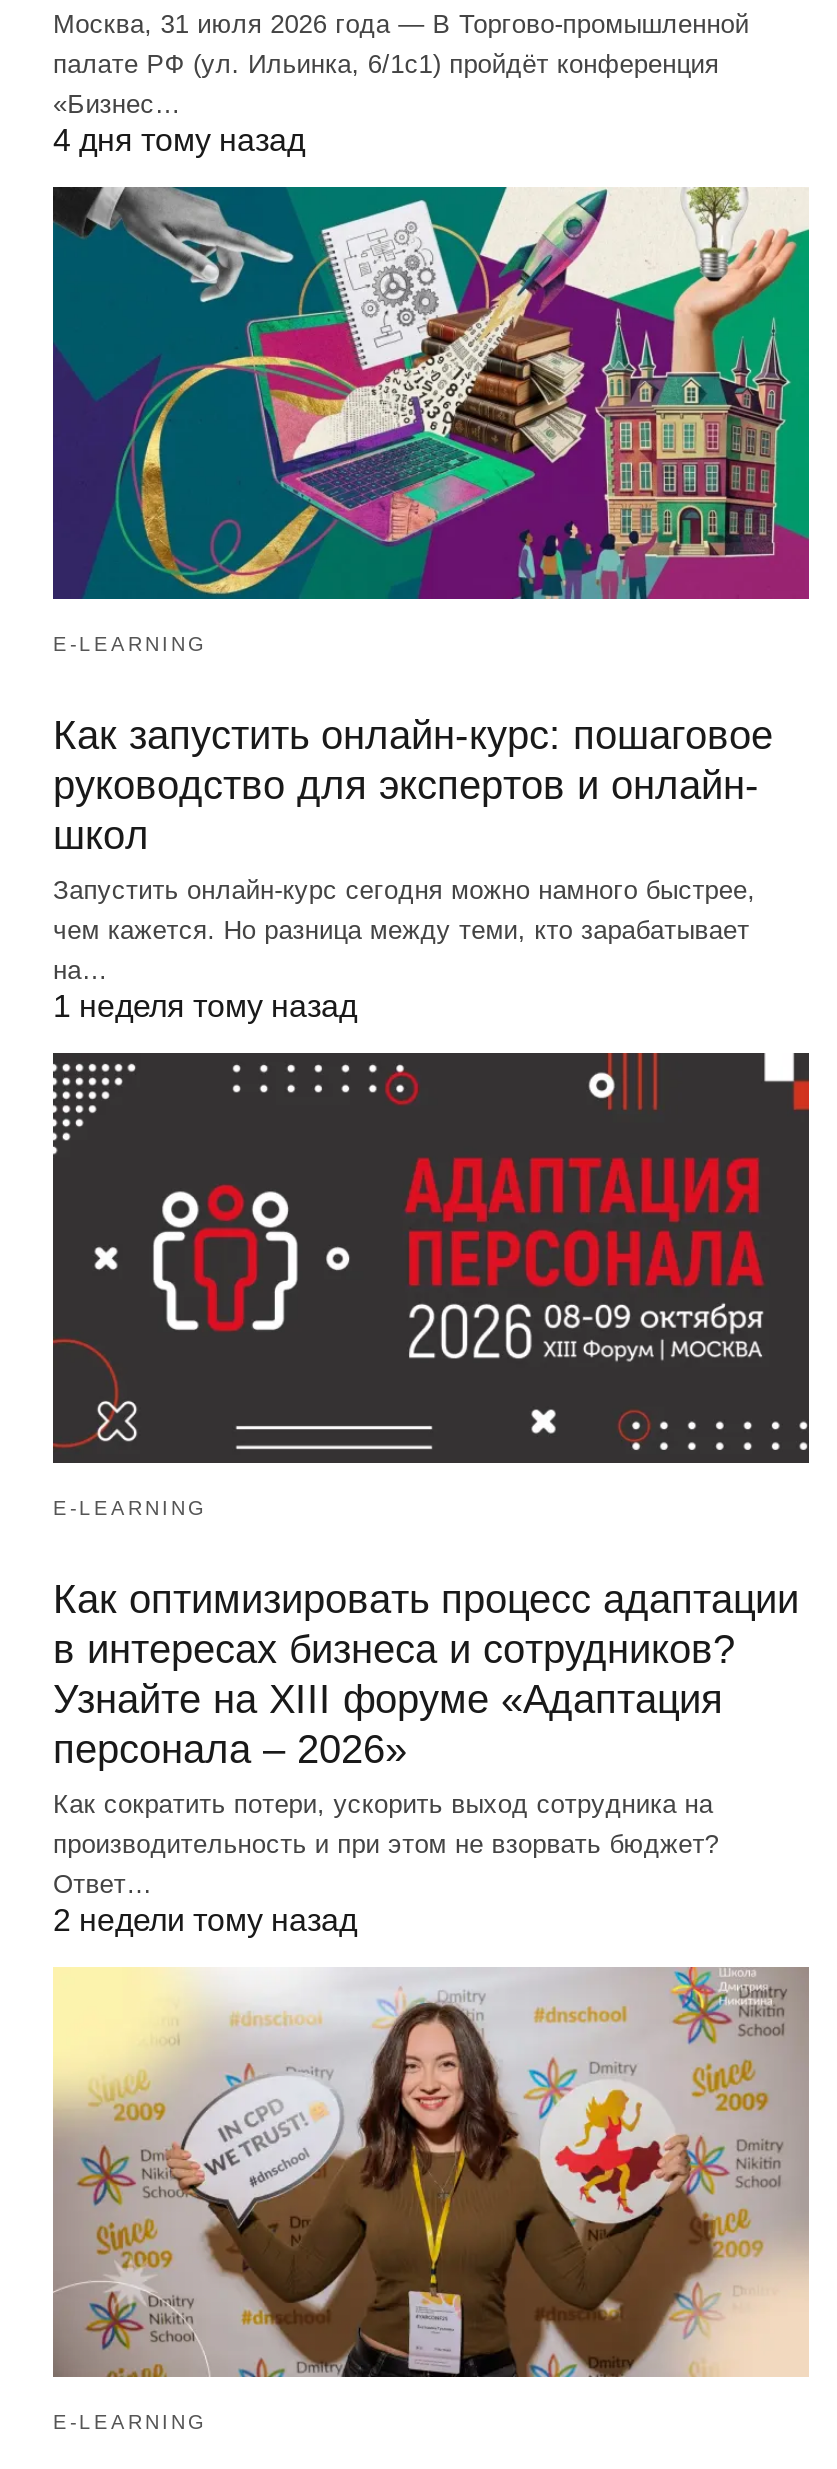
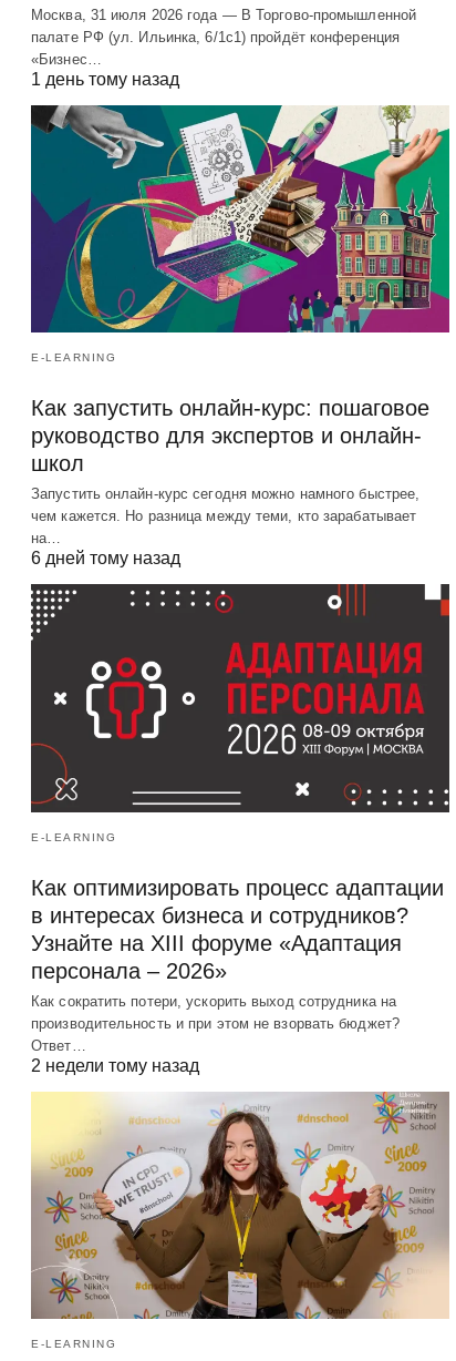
- 4 дня тому назад
+ 1 день тому назад

- 1 неделя тому назад
+ 6 дней тому назад
